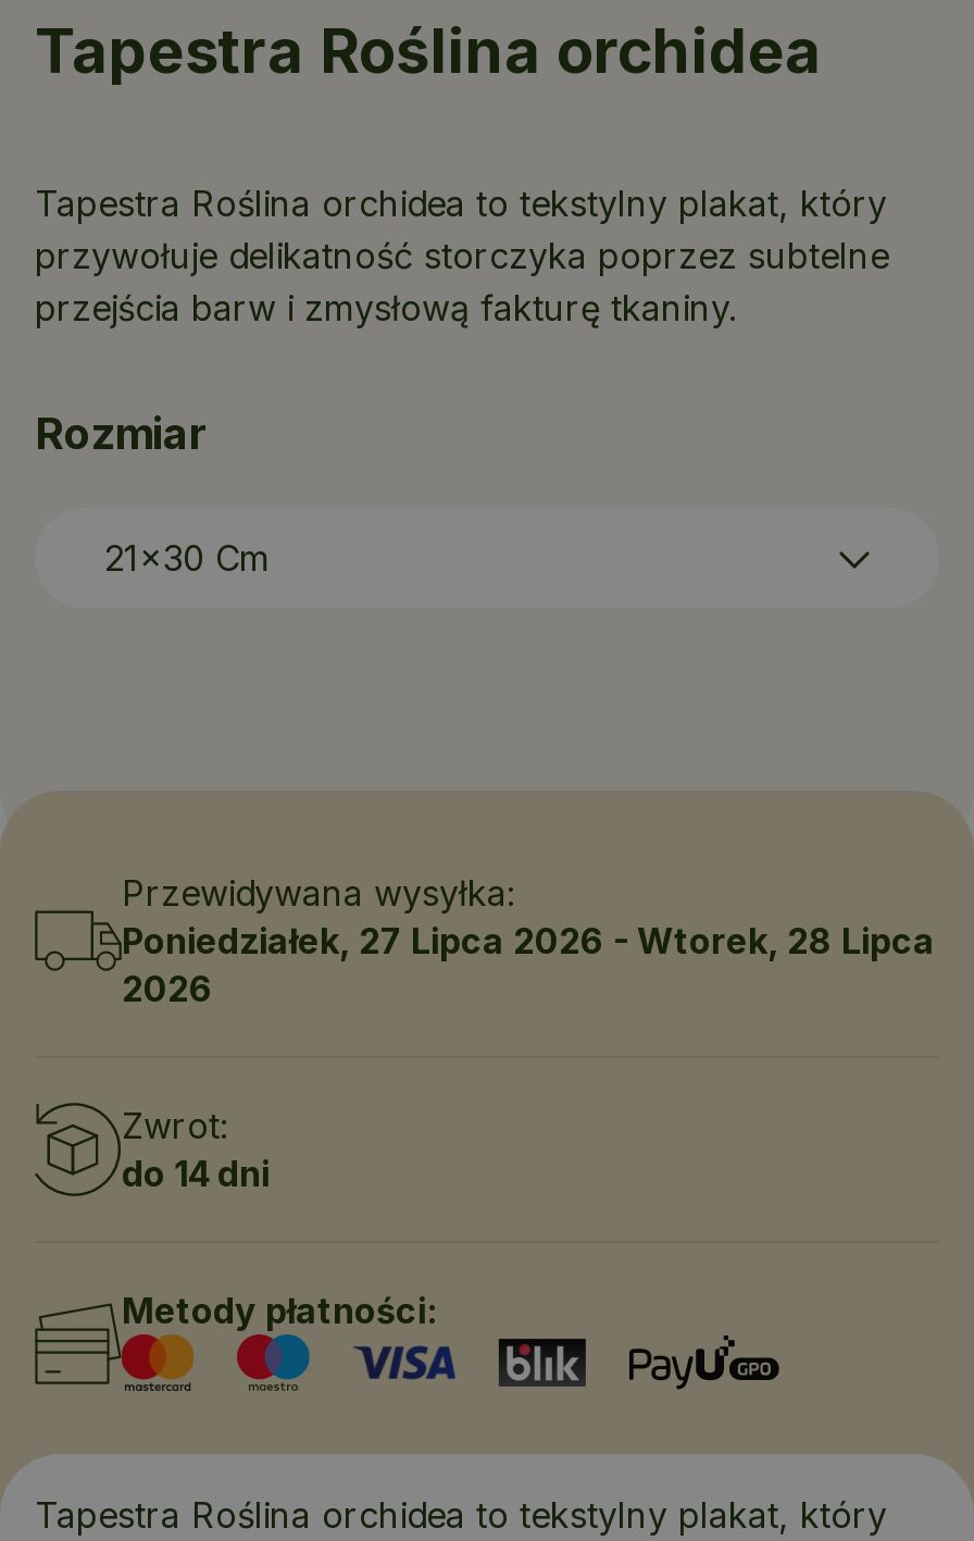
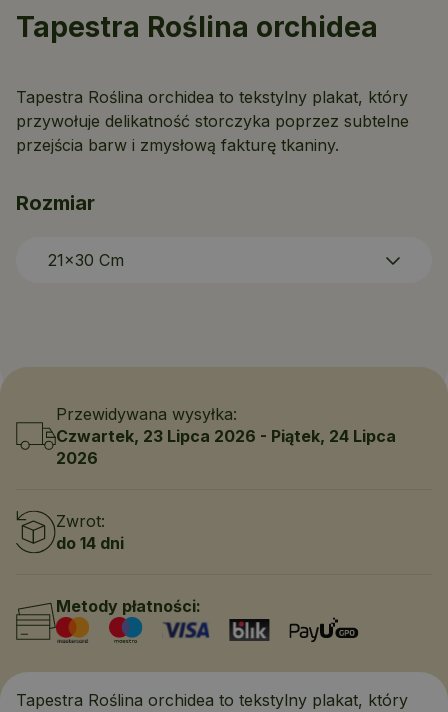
- Poniedziałek, 27 Lipca 2026 - Wtorek, 28 Lipca
+ Czwartek, 23 Lipca 2026 - Piątek, 24 Lipca
